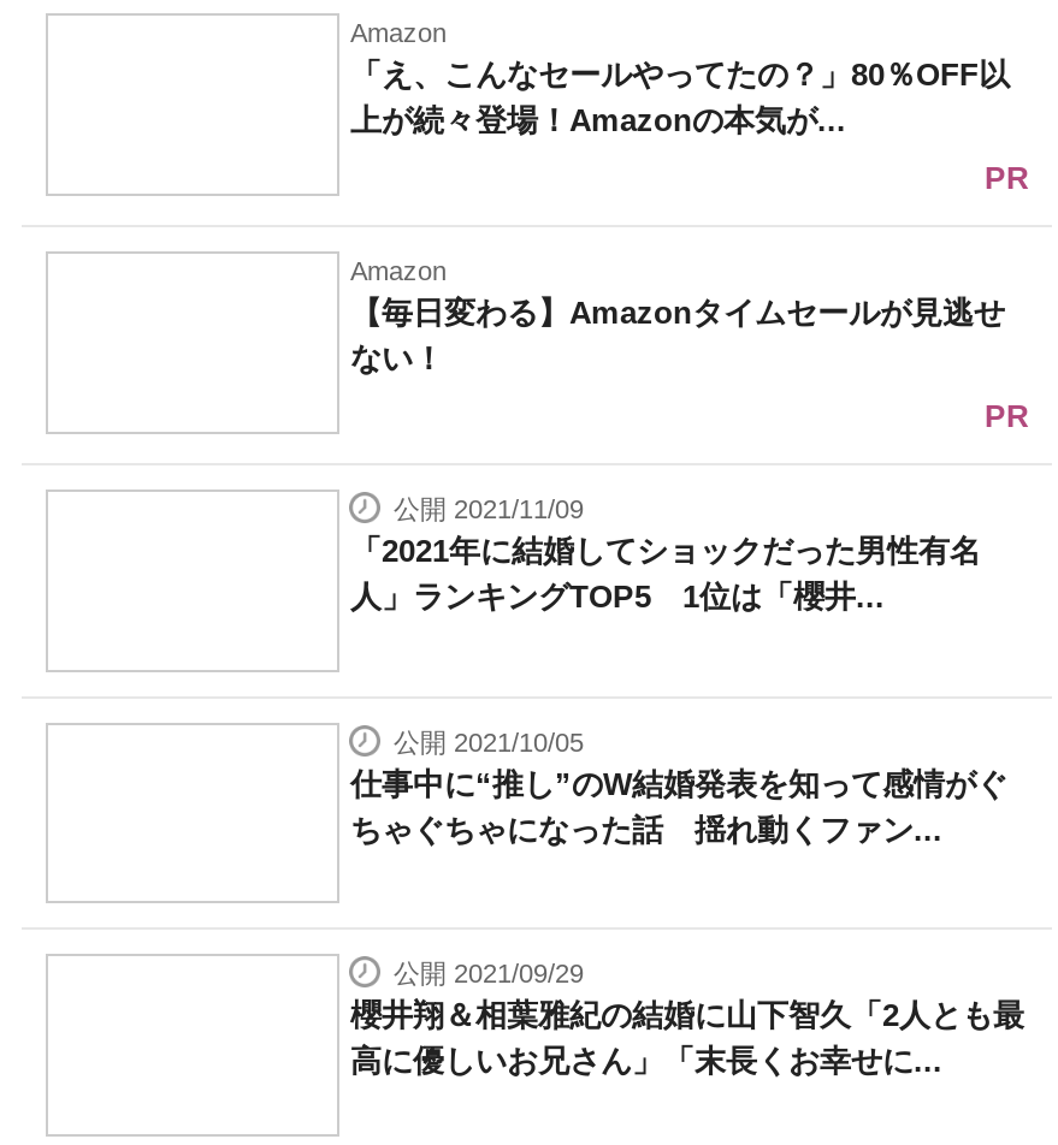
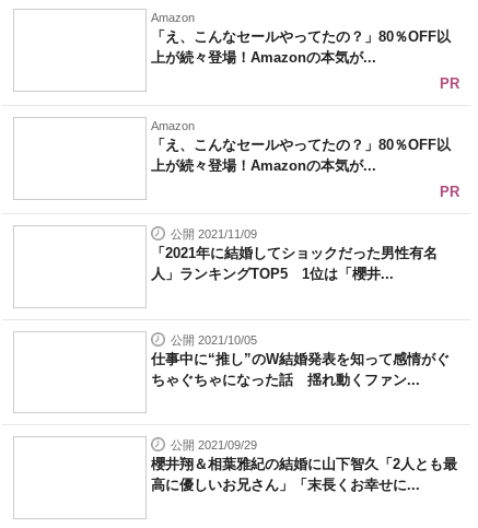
- 【毎日変わる】Amazonタイムセールが見逃せ
- ない！
+ 「え、こんなセールやってたの？」80％OFF以
+ 上が続々登場！Amazonの本気が...
